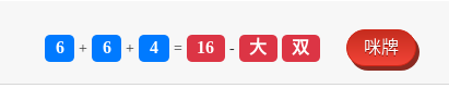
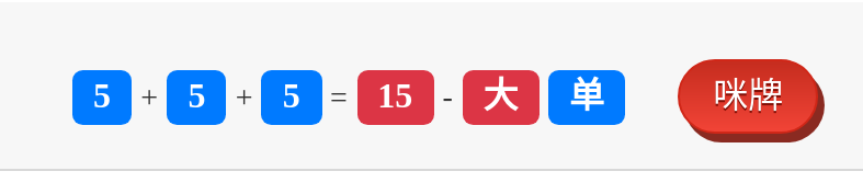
- 6
+ 5

- 6
+ 5

- 4
+ 5

- 16
+ 15

- 双
+ 单
